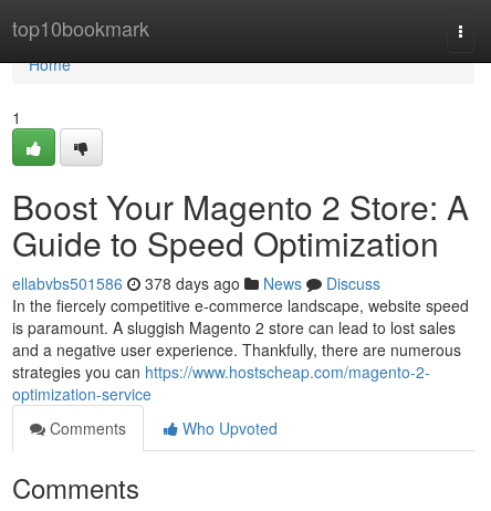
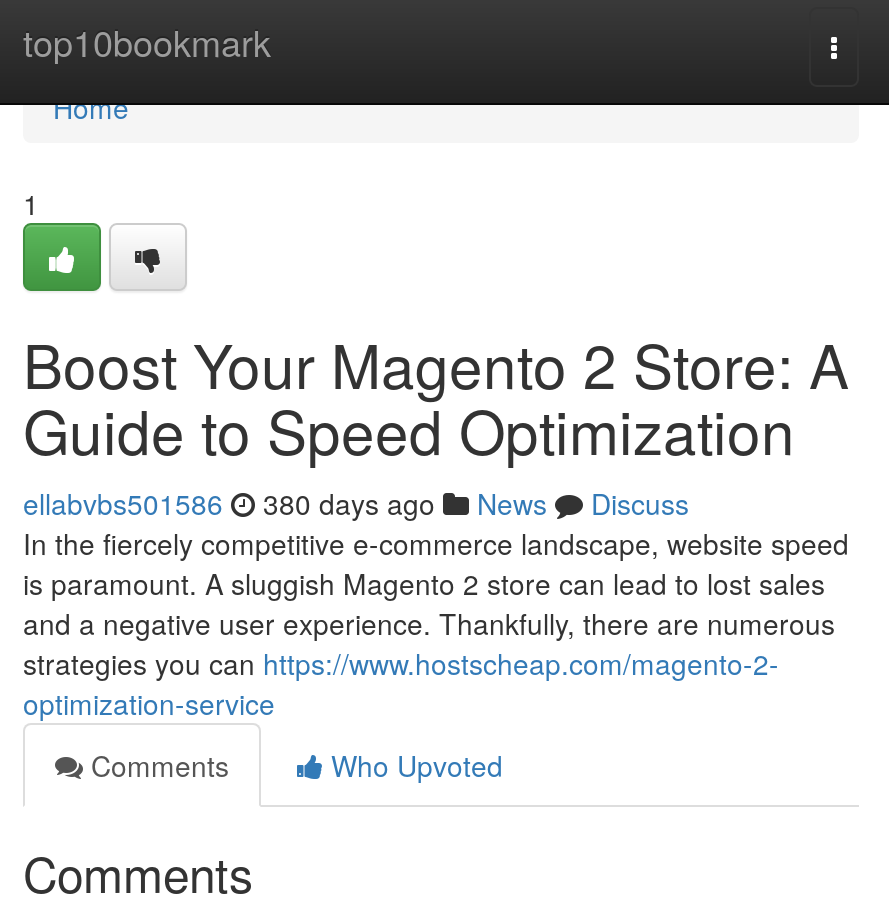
- ellabvbs501586 378 days ago News Discuss
+ ellabvbs501586 380 days ago News Discuss
